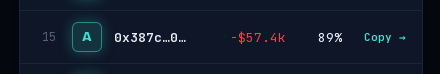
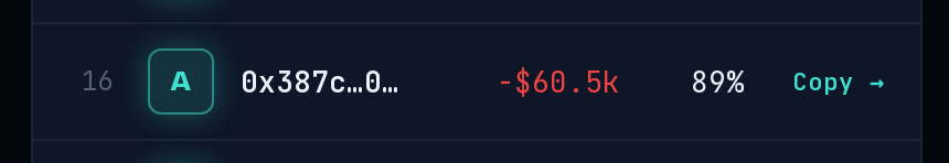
- 15 A
+ 16 A

- -$57.4k
+ -$60.5k
